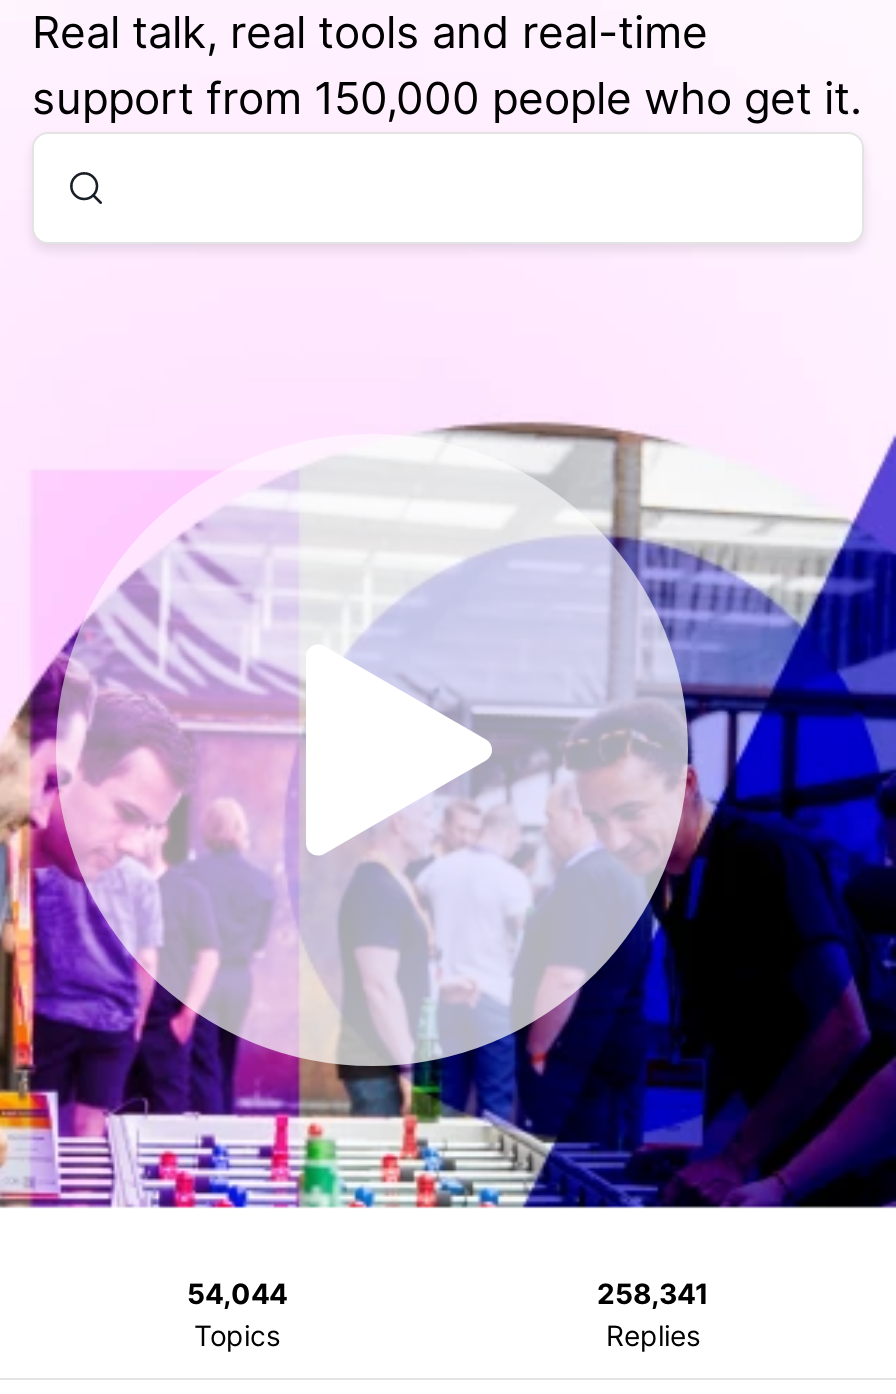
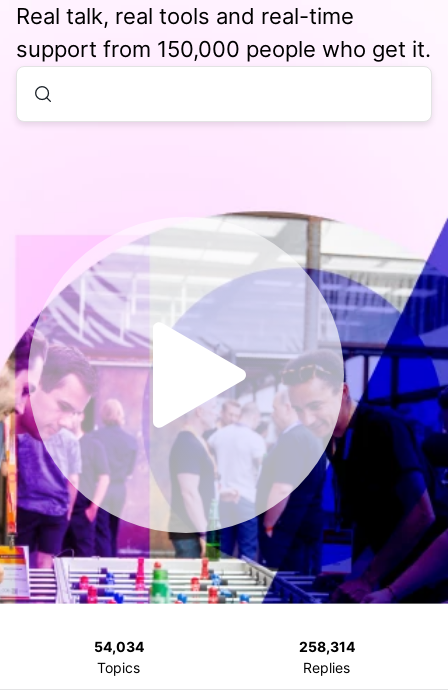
- 54,044
+ 54,034

- 258,341
+ 258,314
